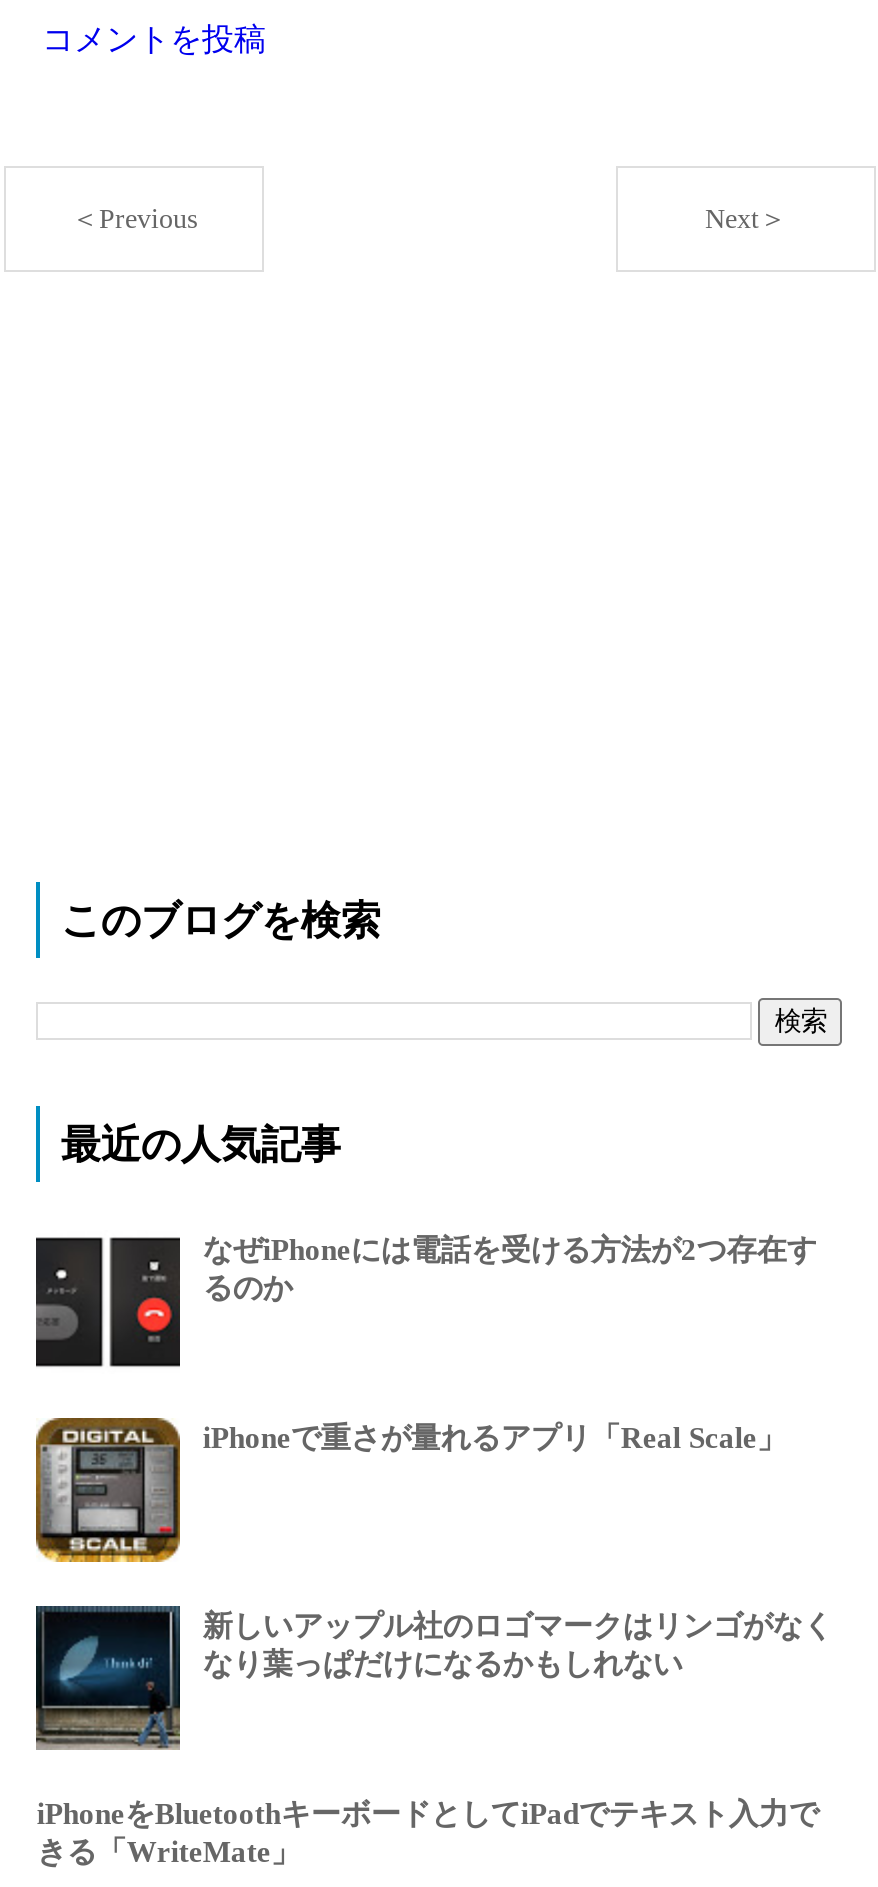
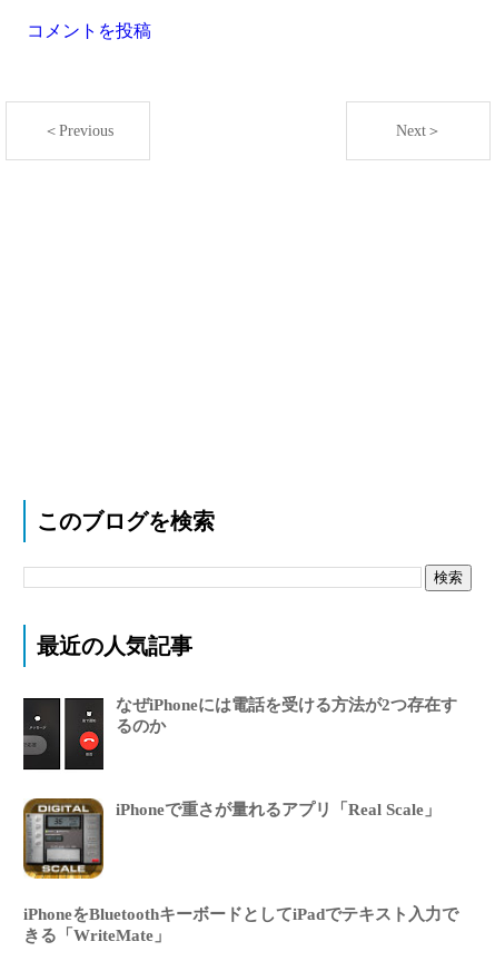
- [image]
- 新しいアップル社のロゴマークはリンゴがなく
- なり葉っぱだけになるかもしれない
